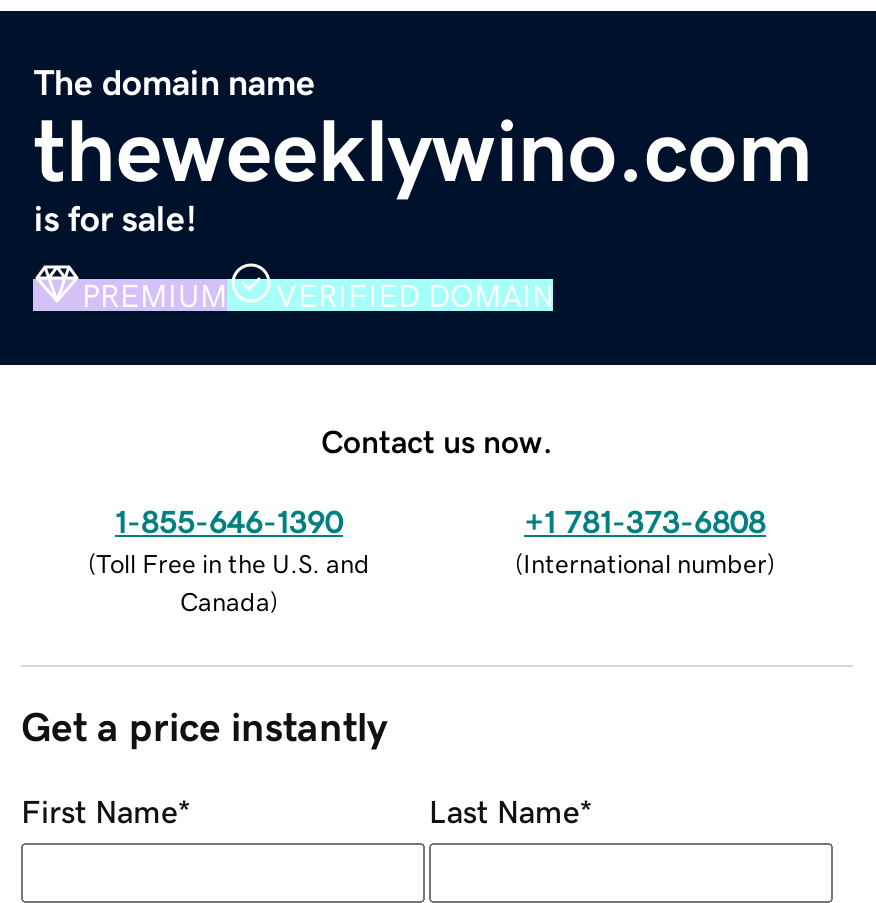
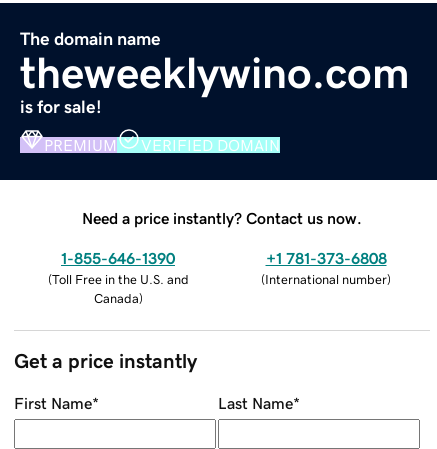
- Contact us now.
+ Need a price instantly? Contact us now.
